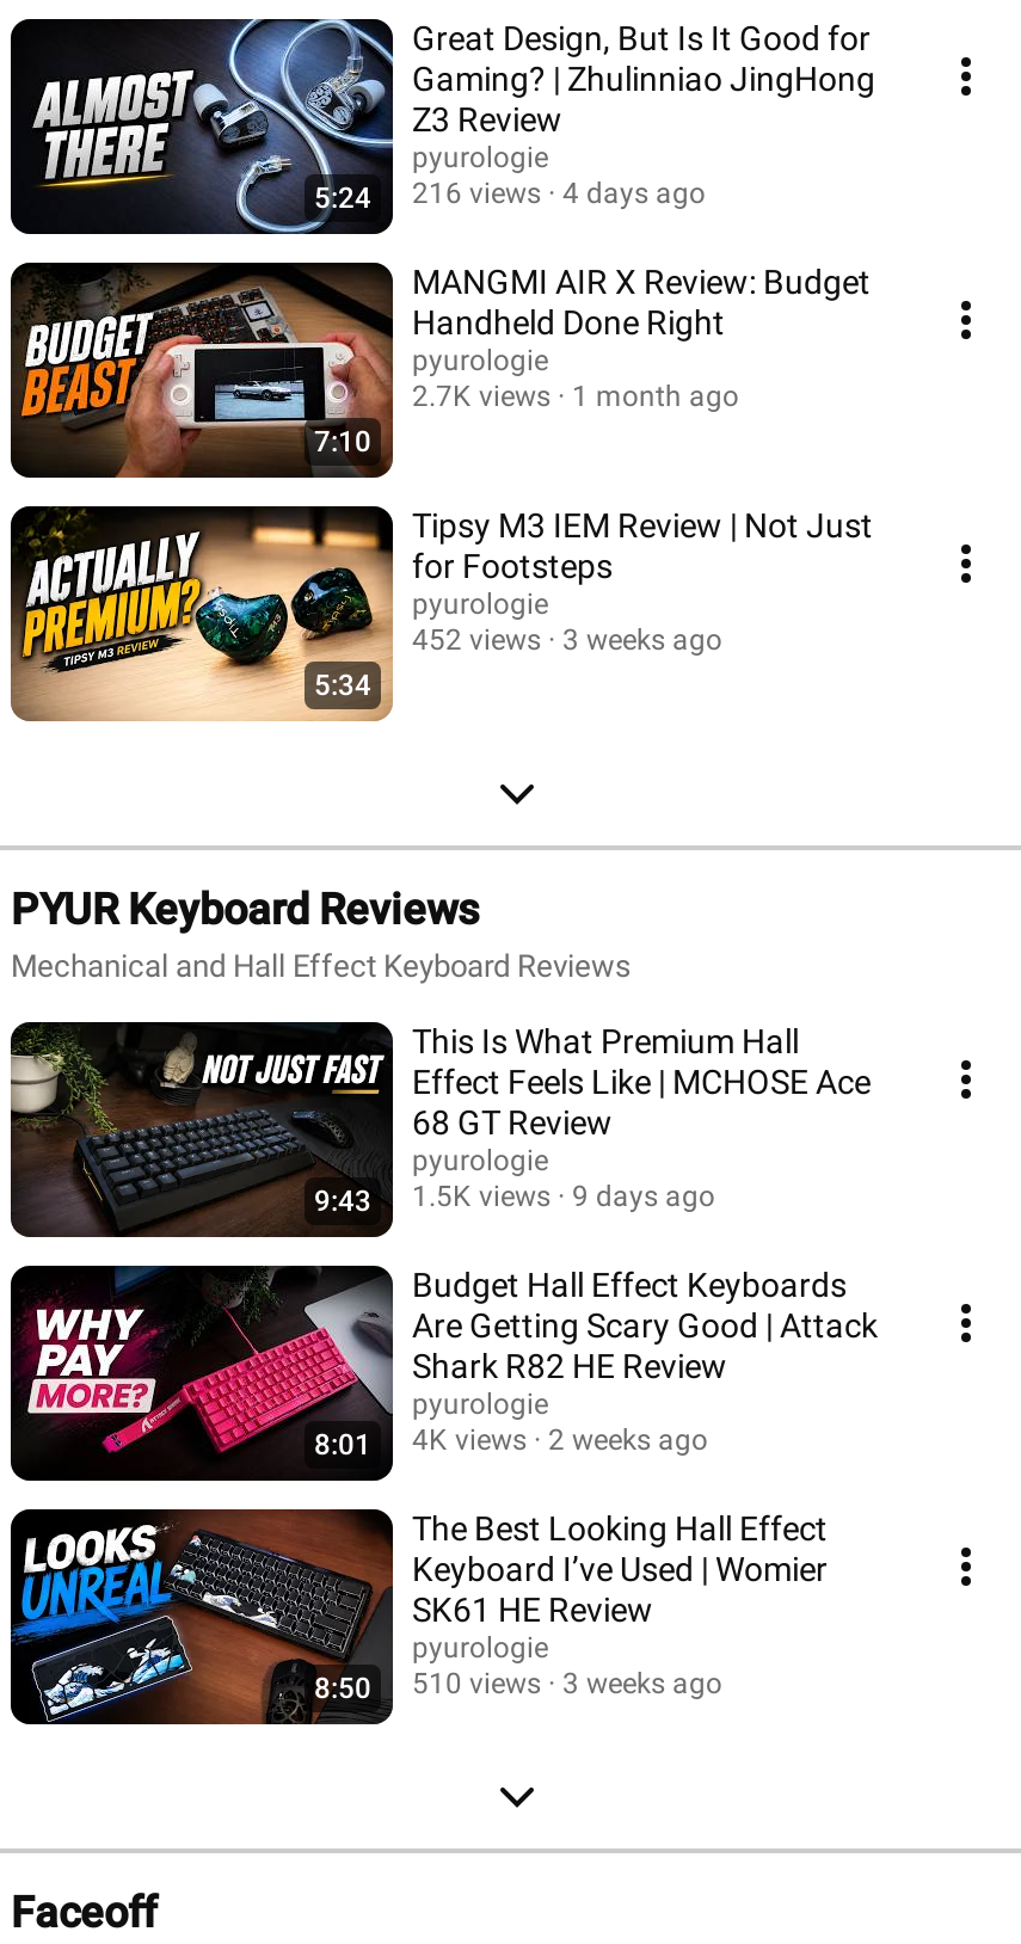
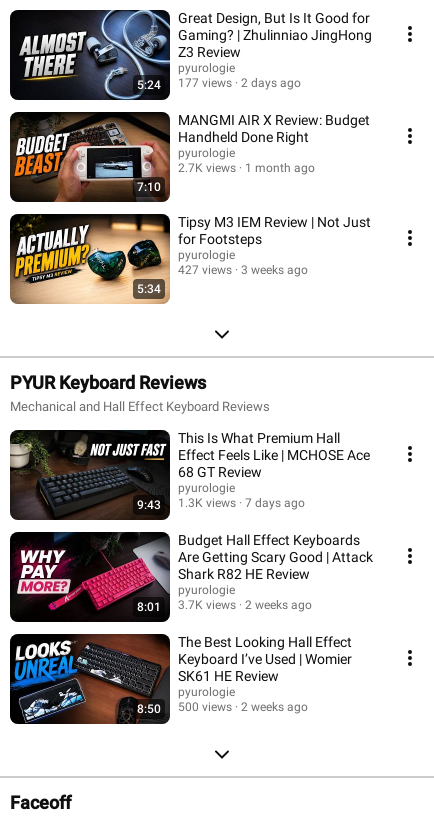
- 216 views
+ 177 views

- 4 days ago
+ 2 days ago

- 452 views 3 weeks ago
+ 427 views 3 weeks ago

- 1.5K views
+ 1.3K views

- 9 days ago
+ 7 days ago

- 8:01 4K views 2 weeks ago
+ 8:01 3.7K views 2 weeks ago

- 510 views
+ 500 views

- 3 weeks ago
+ 2 weeks ago
